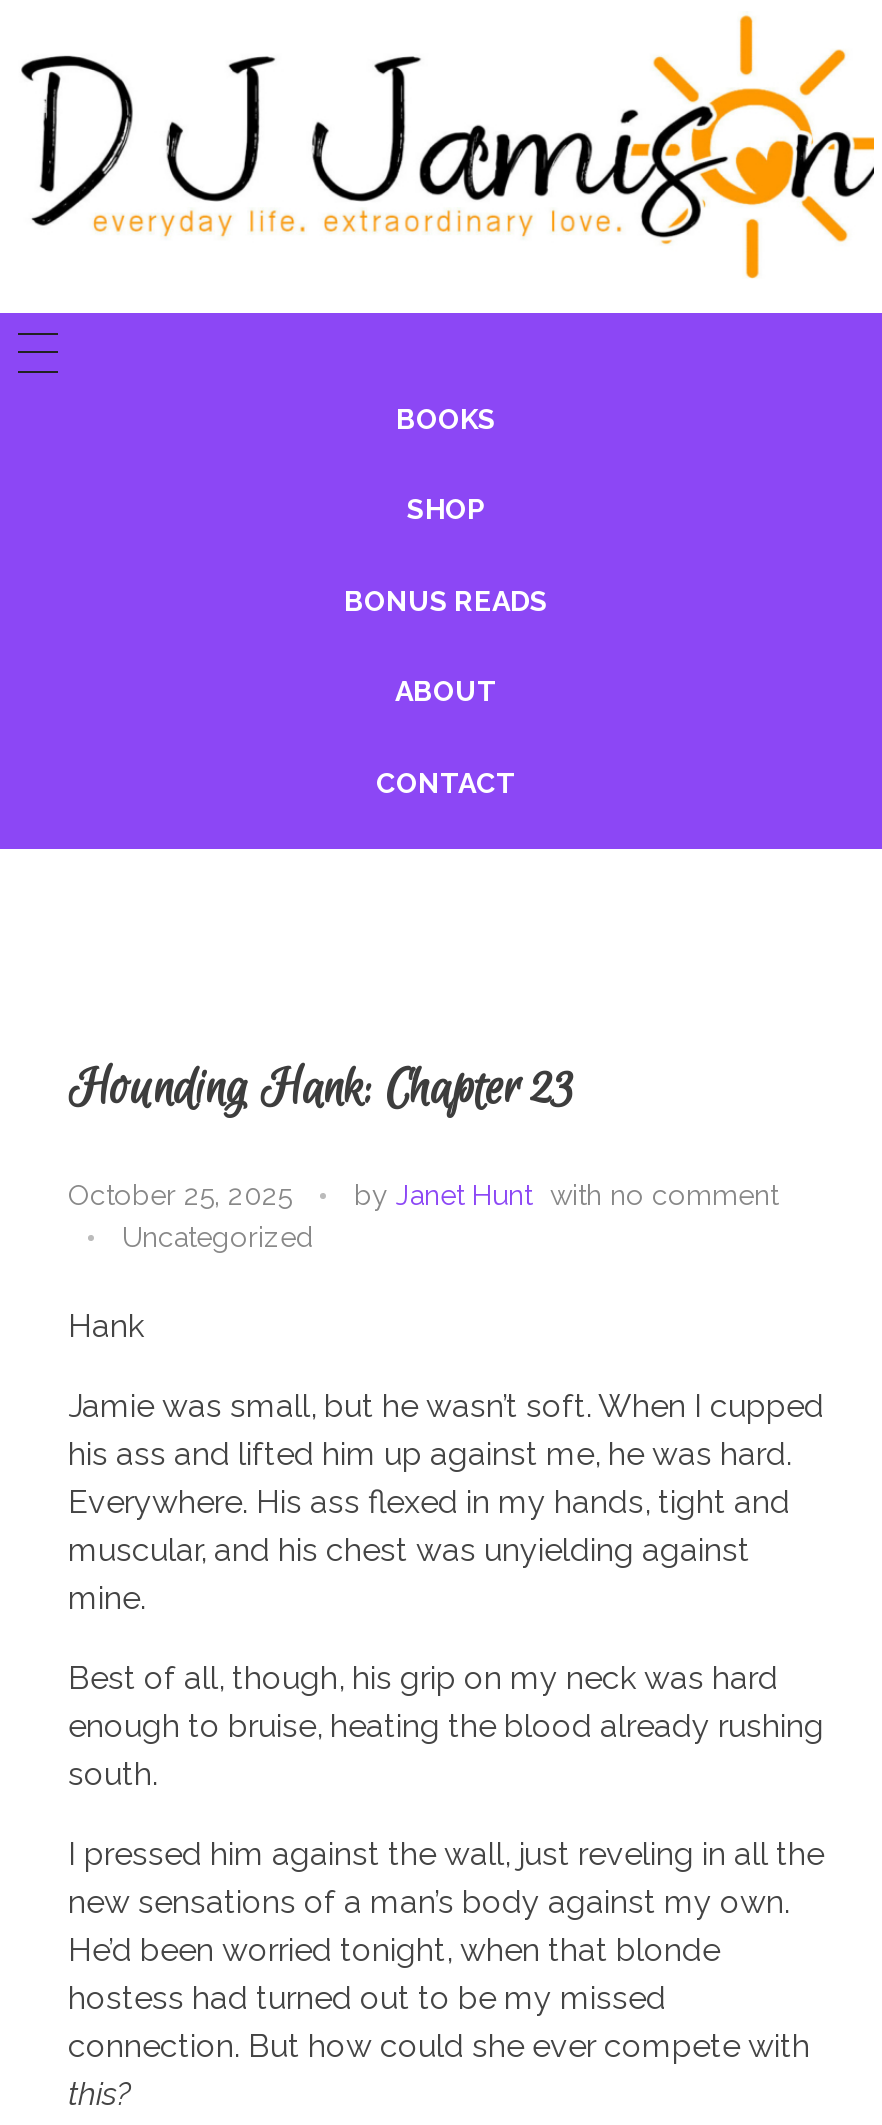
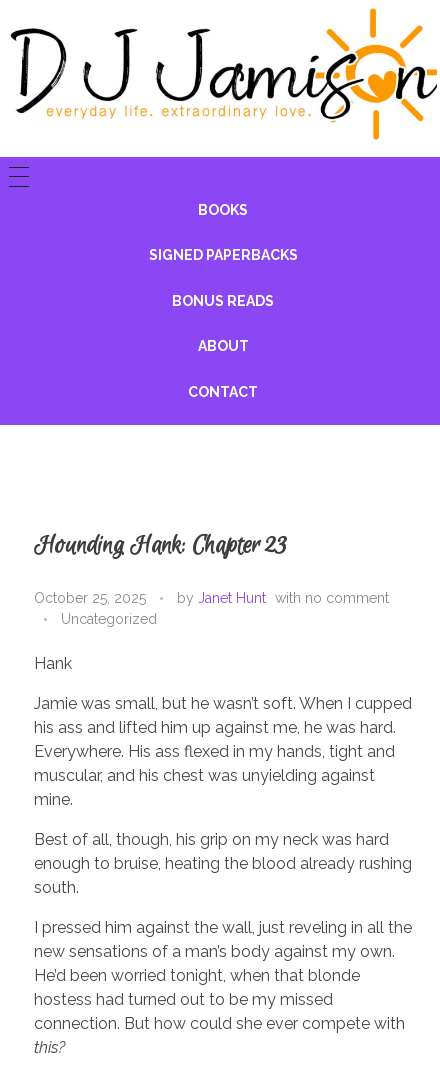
- SHOP
+ SIGNED PAPERBACKS
